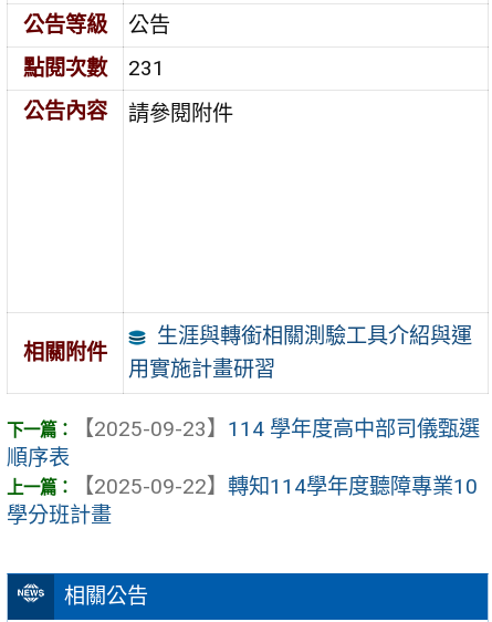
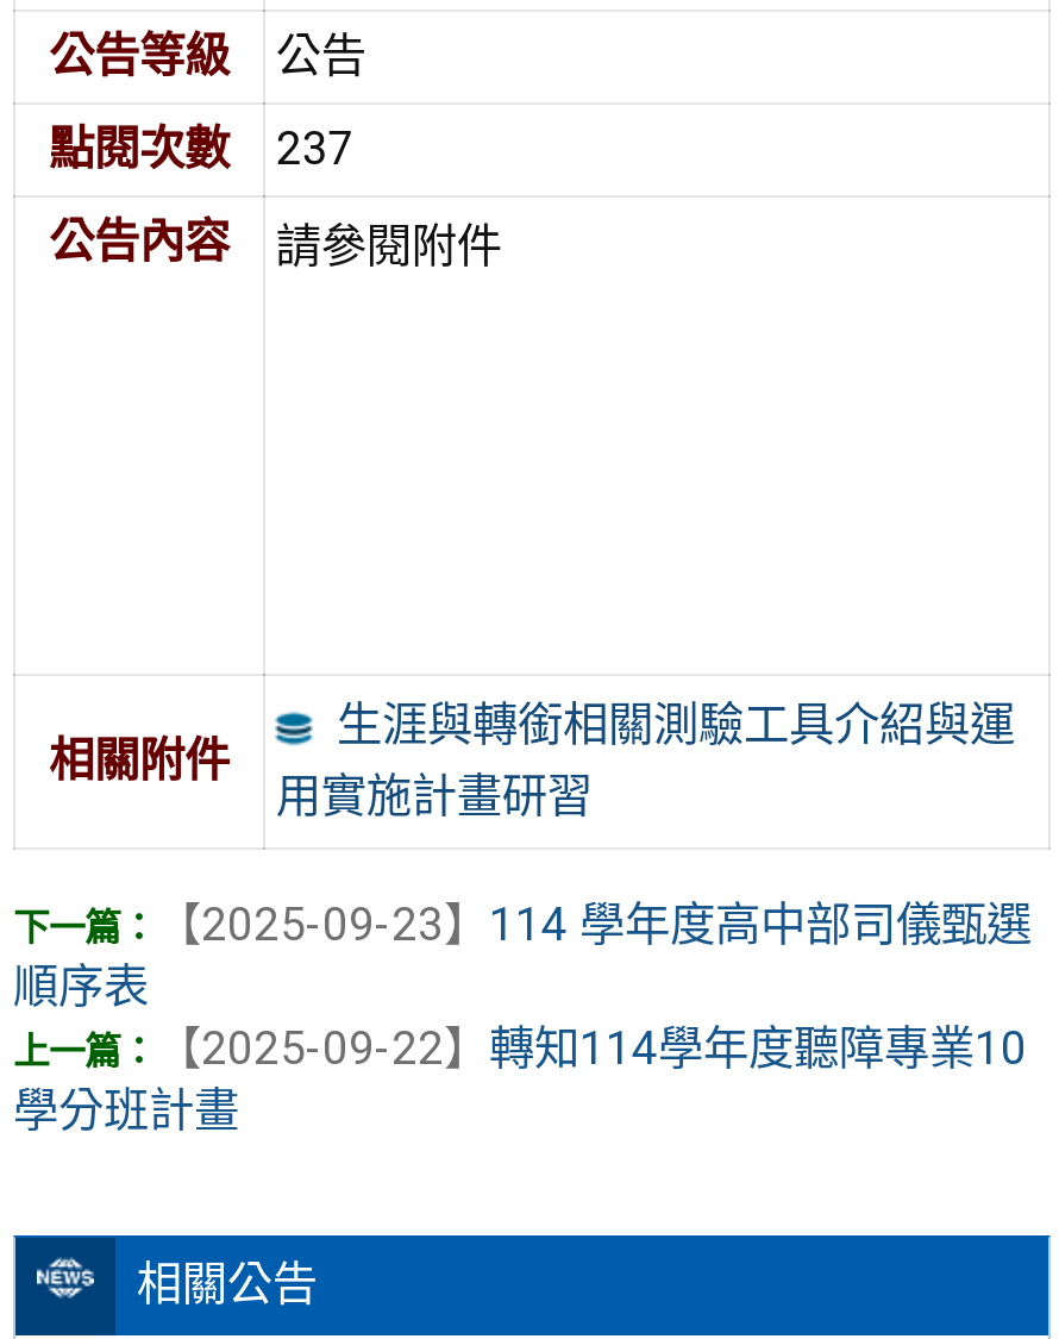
- 點閱次數 231
+ 點閱次數 237
